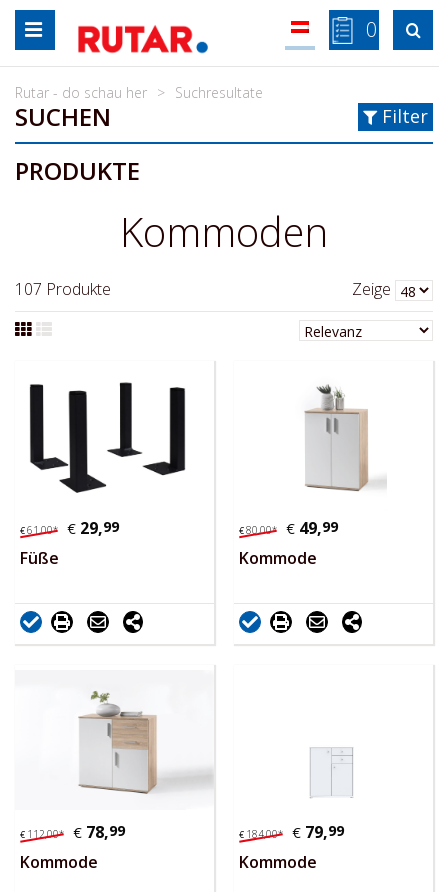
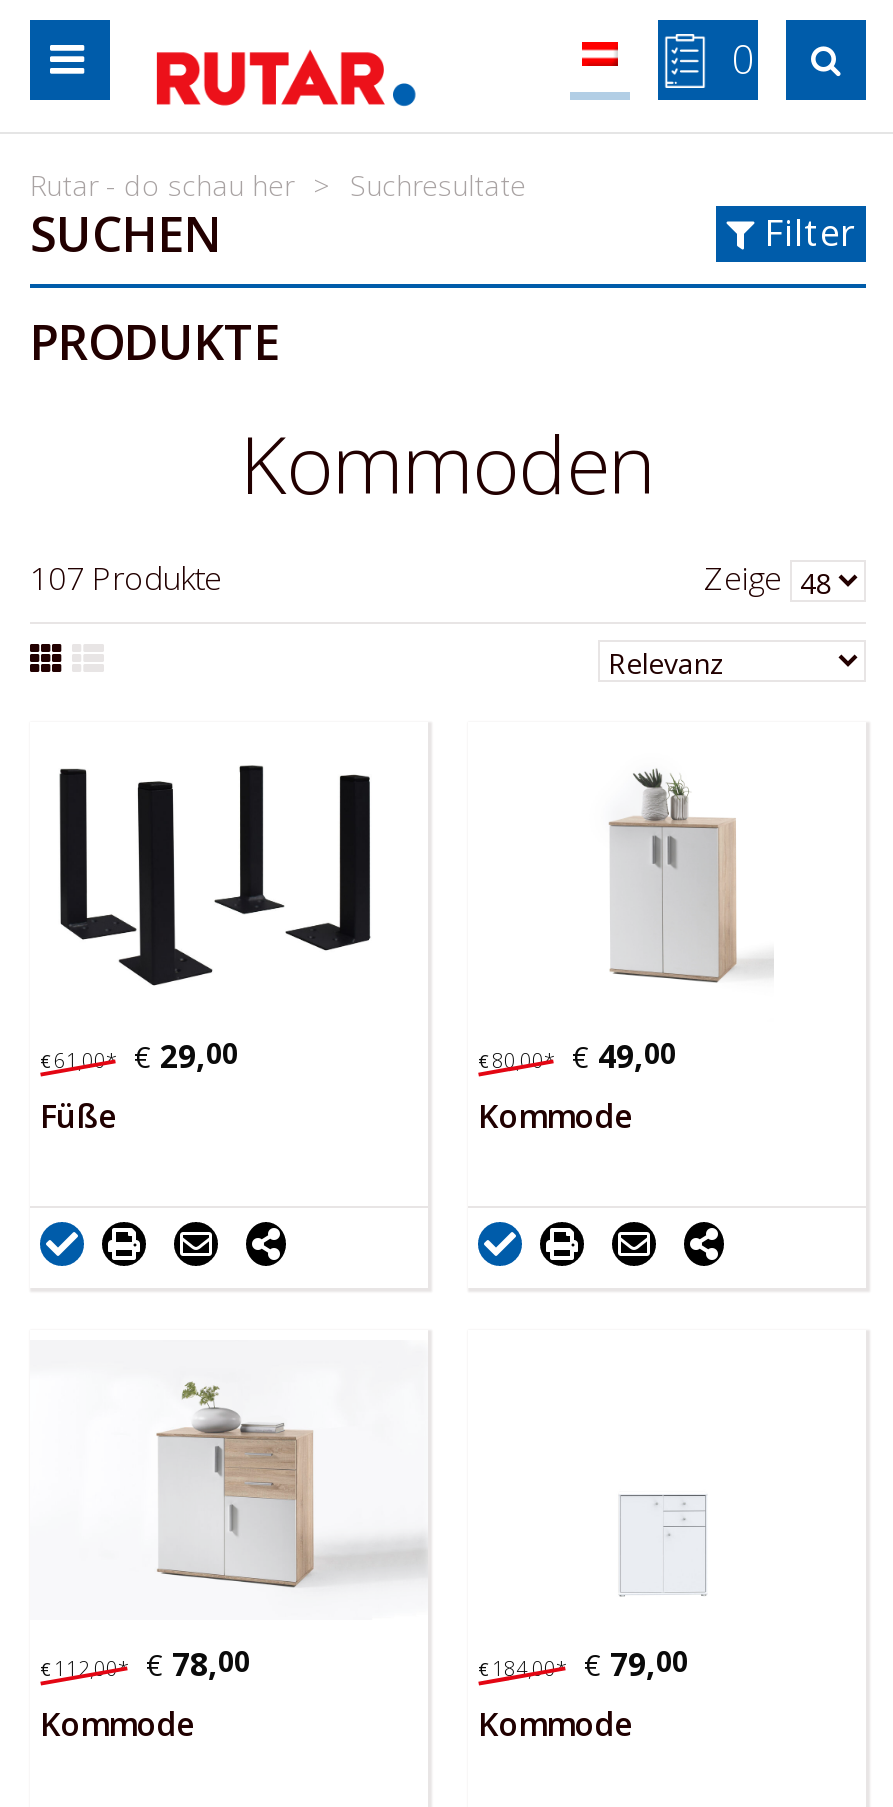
- €61,00* €29,99
+ €61,00* €29,00

- €49,99
+ €49,00

- €112,00* €78,99
+ €112,00* €78,00

- €184,00* €79,99
+ €184,00* €79,00
